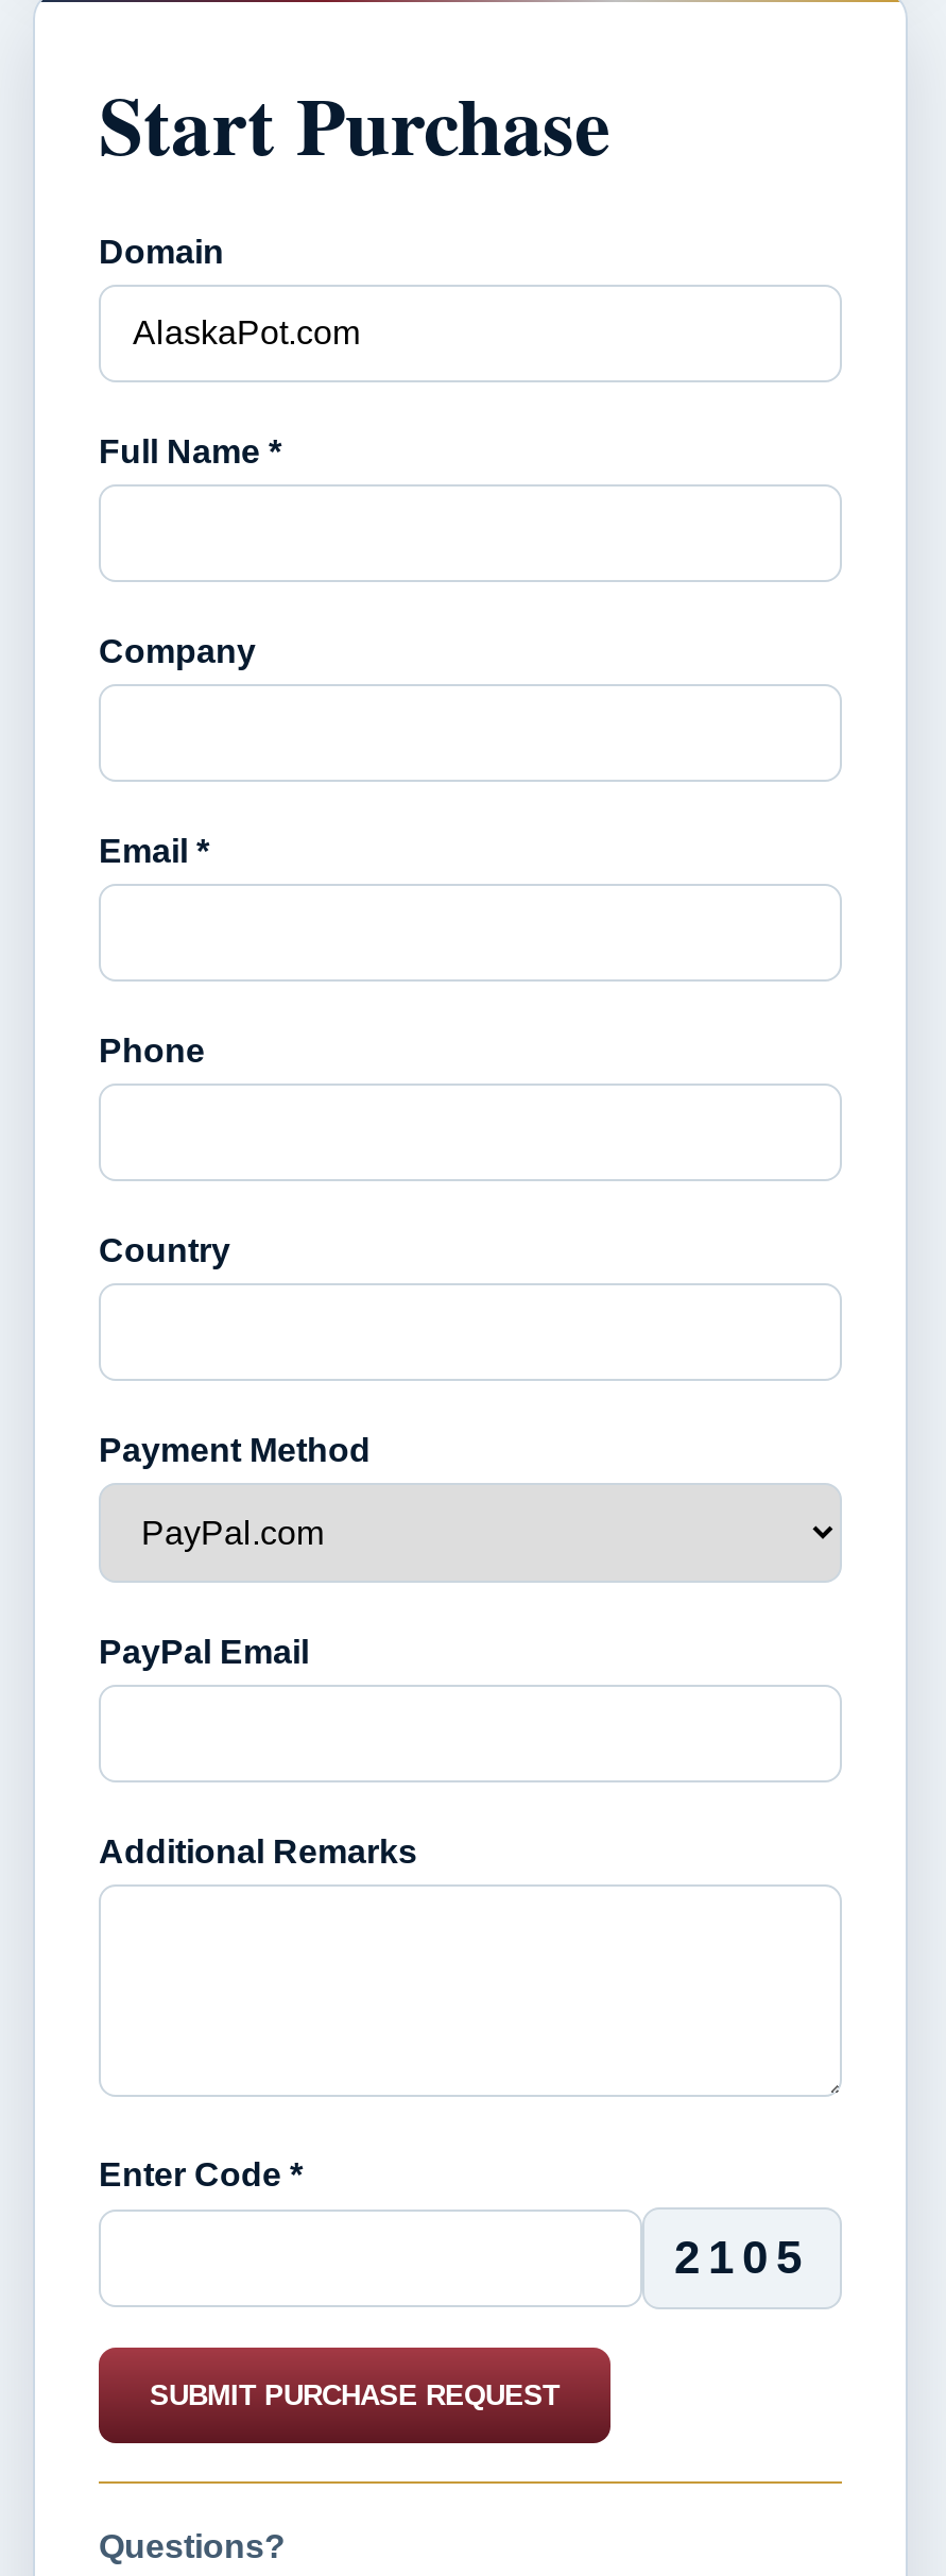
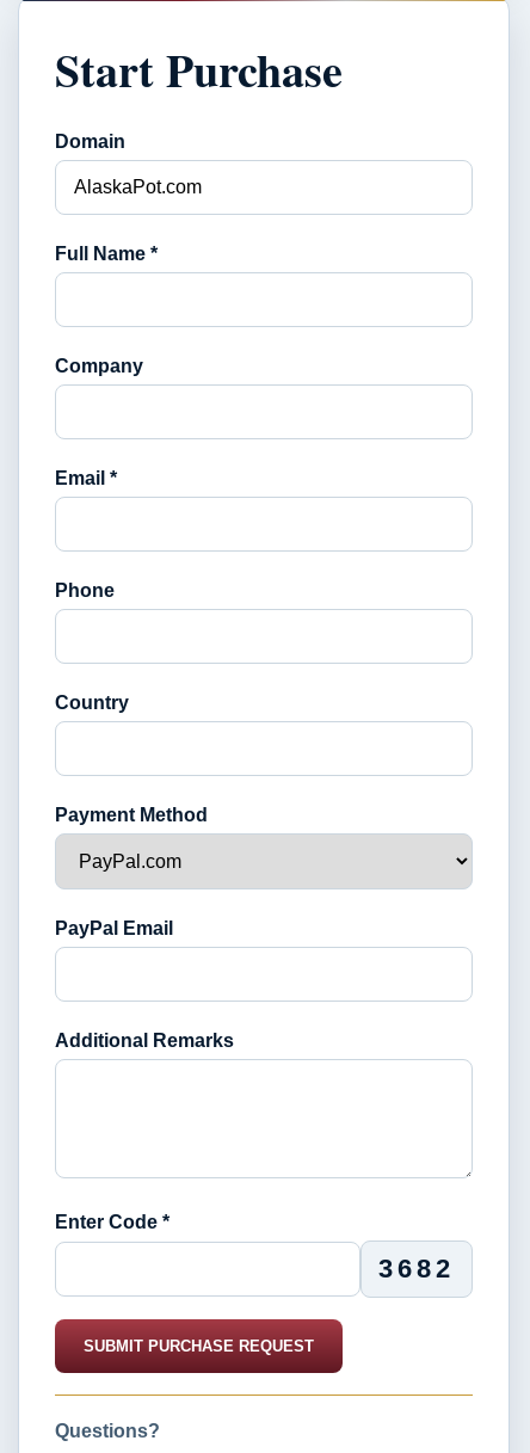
- 2105
+ 3682
